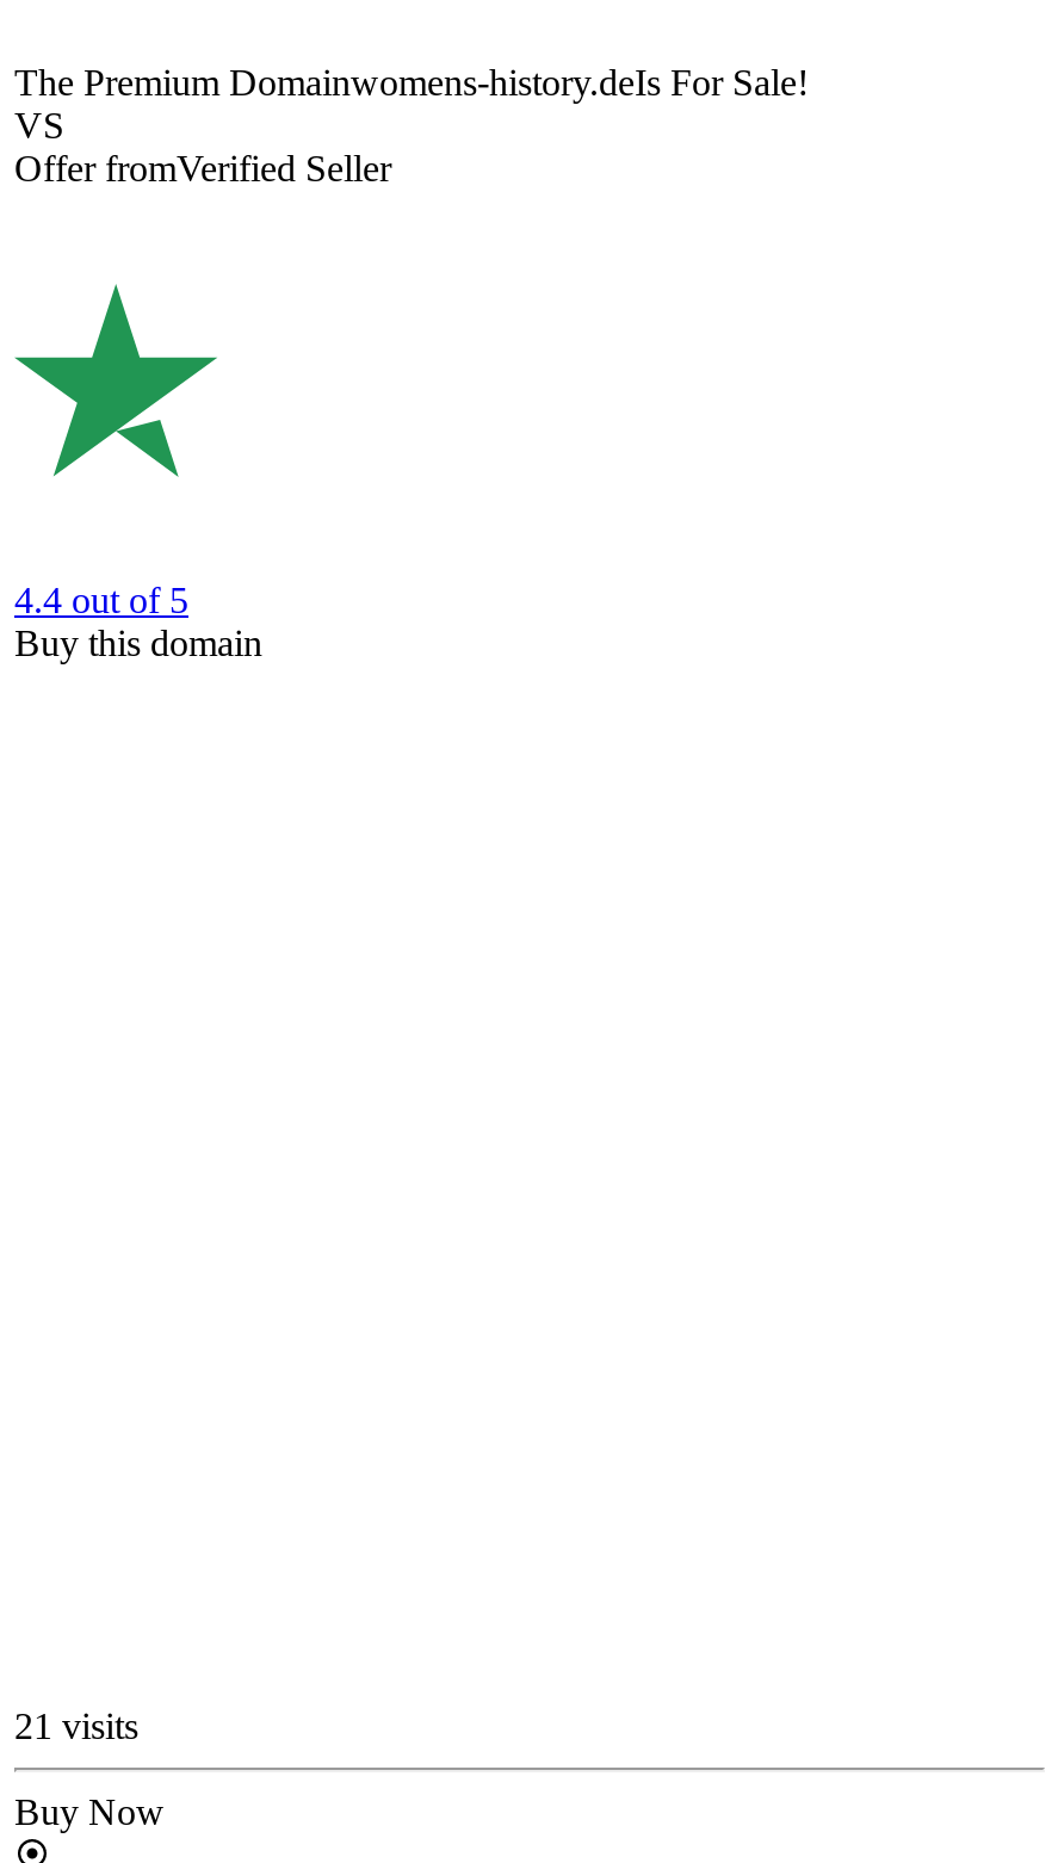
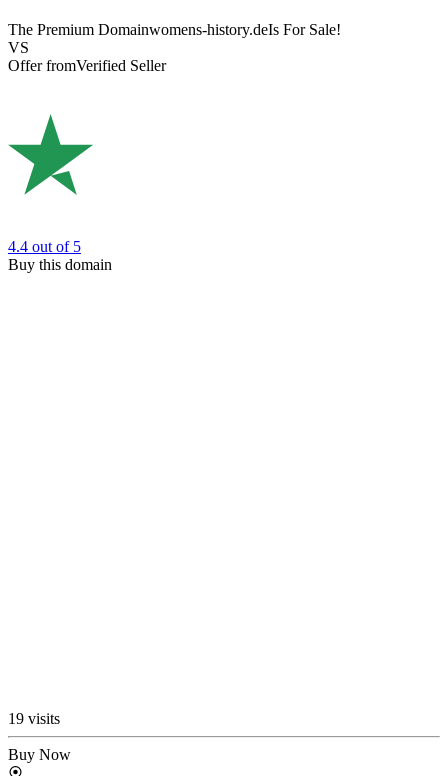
- 21 visits
+ 19 visits
